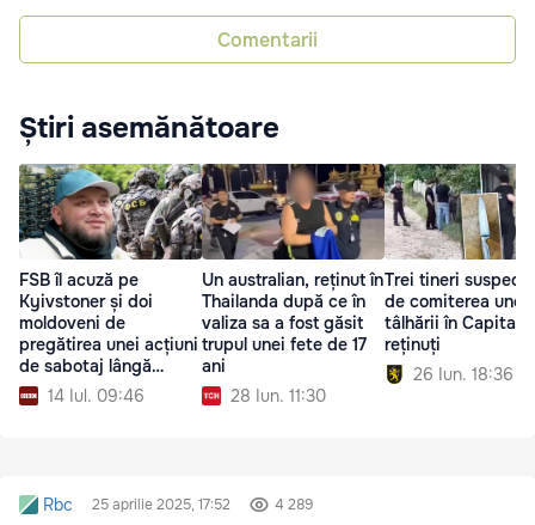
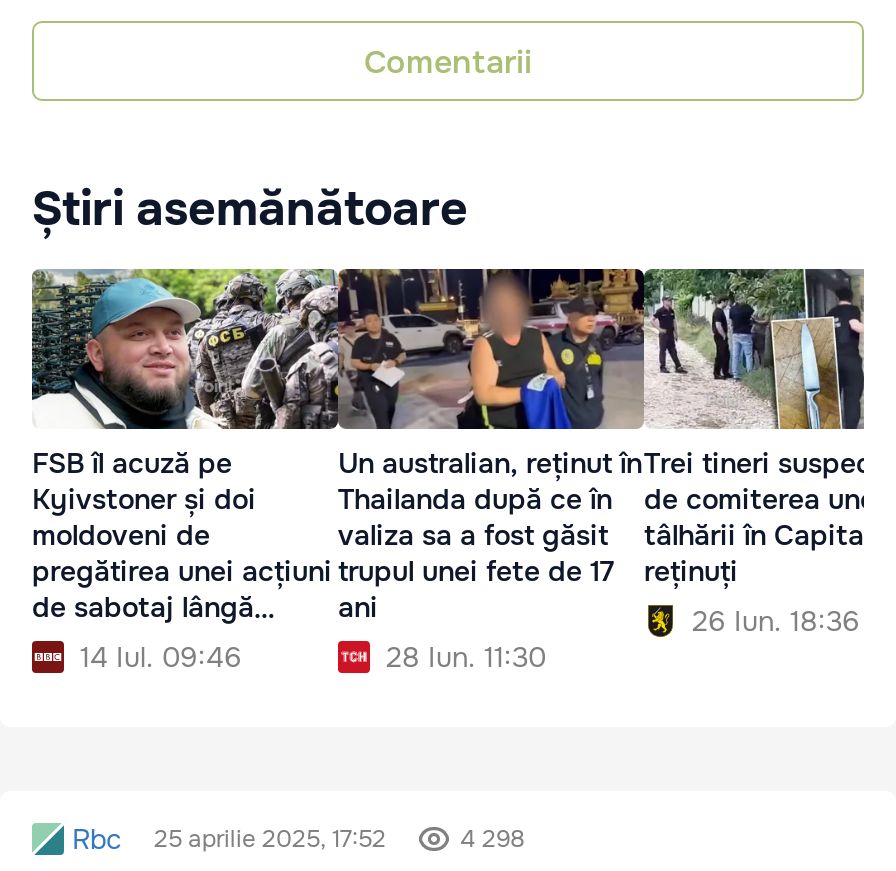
- 4 289
+ 4 298
